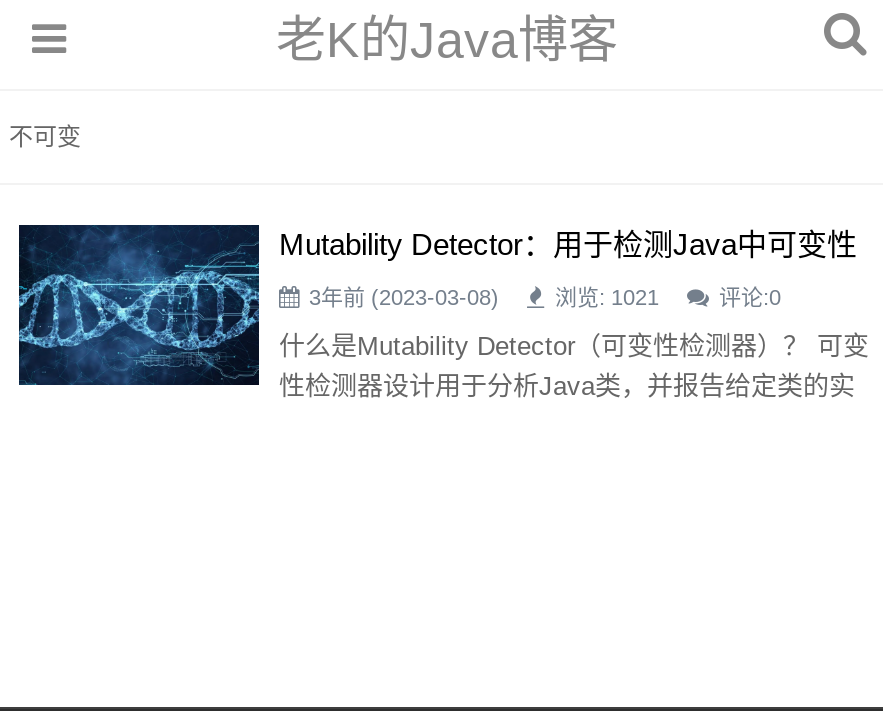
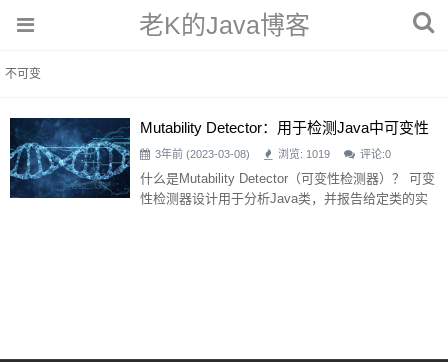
- 浏览: 1021
+ 浏览: 1019
